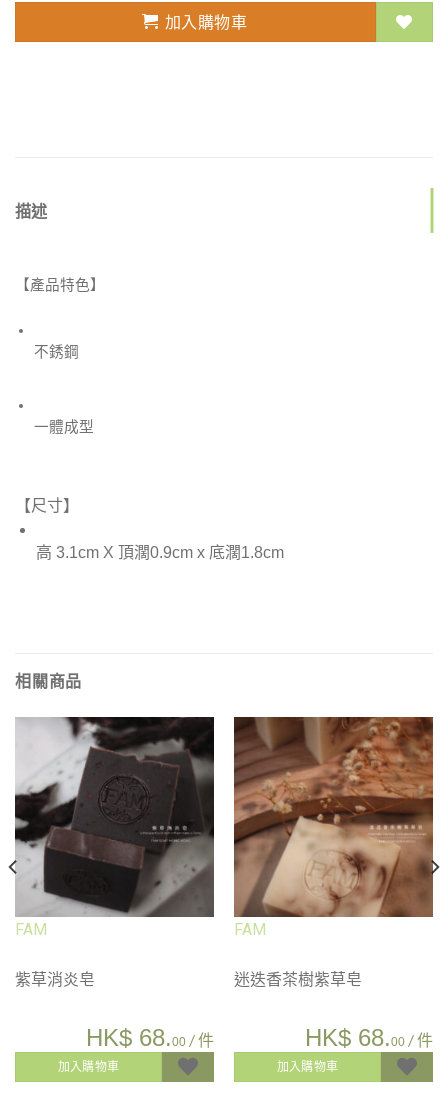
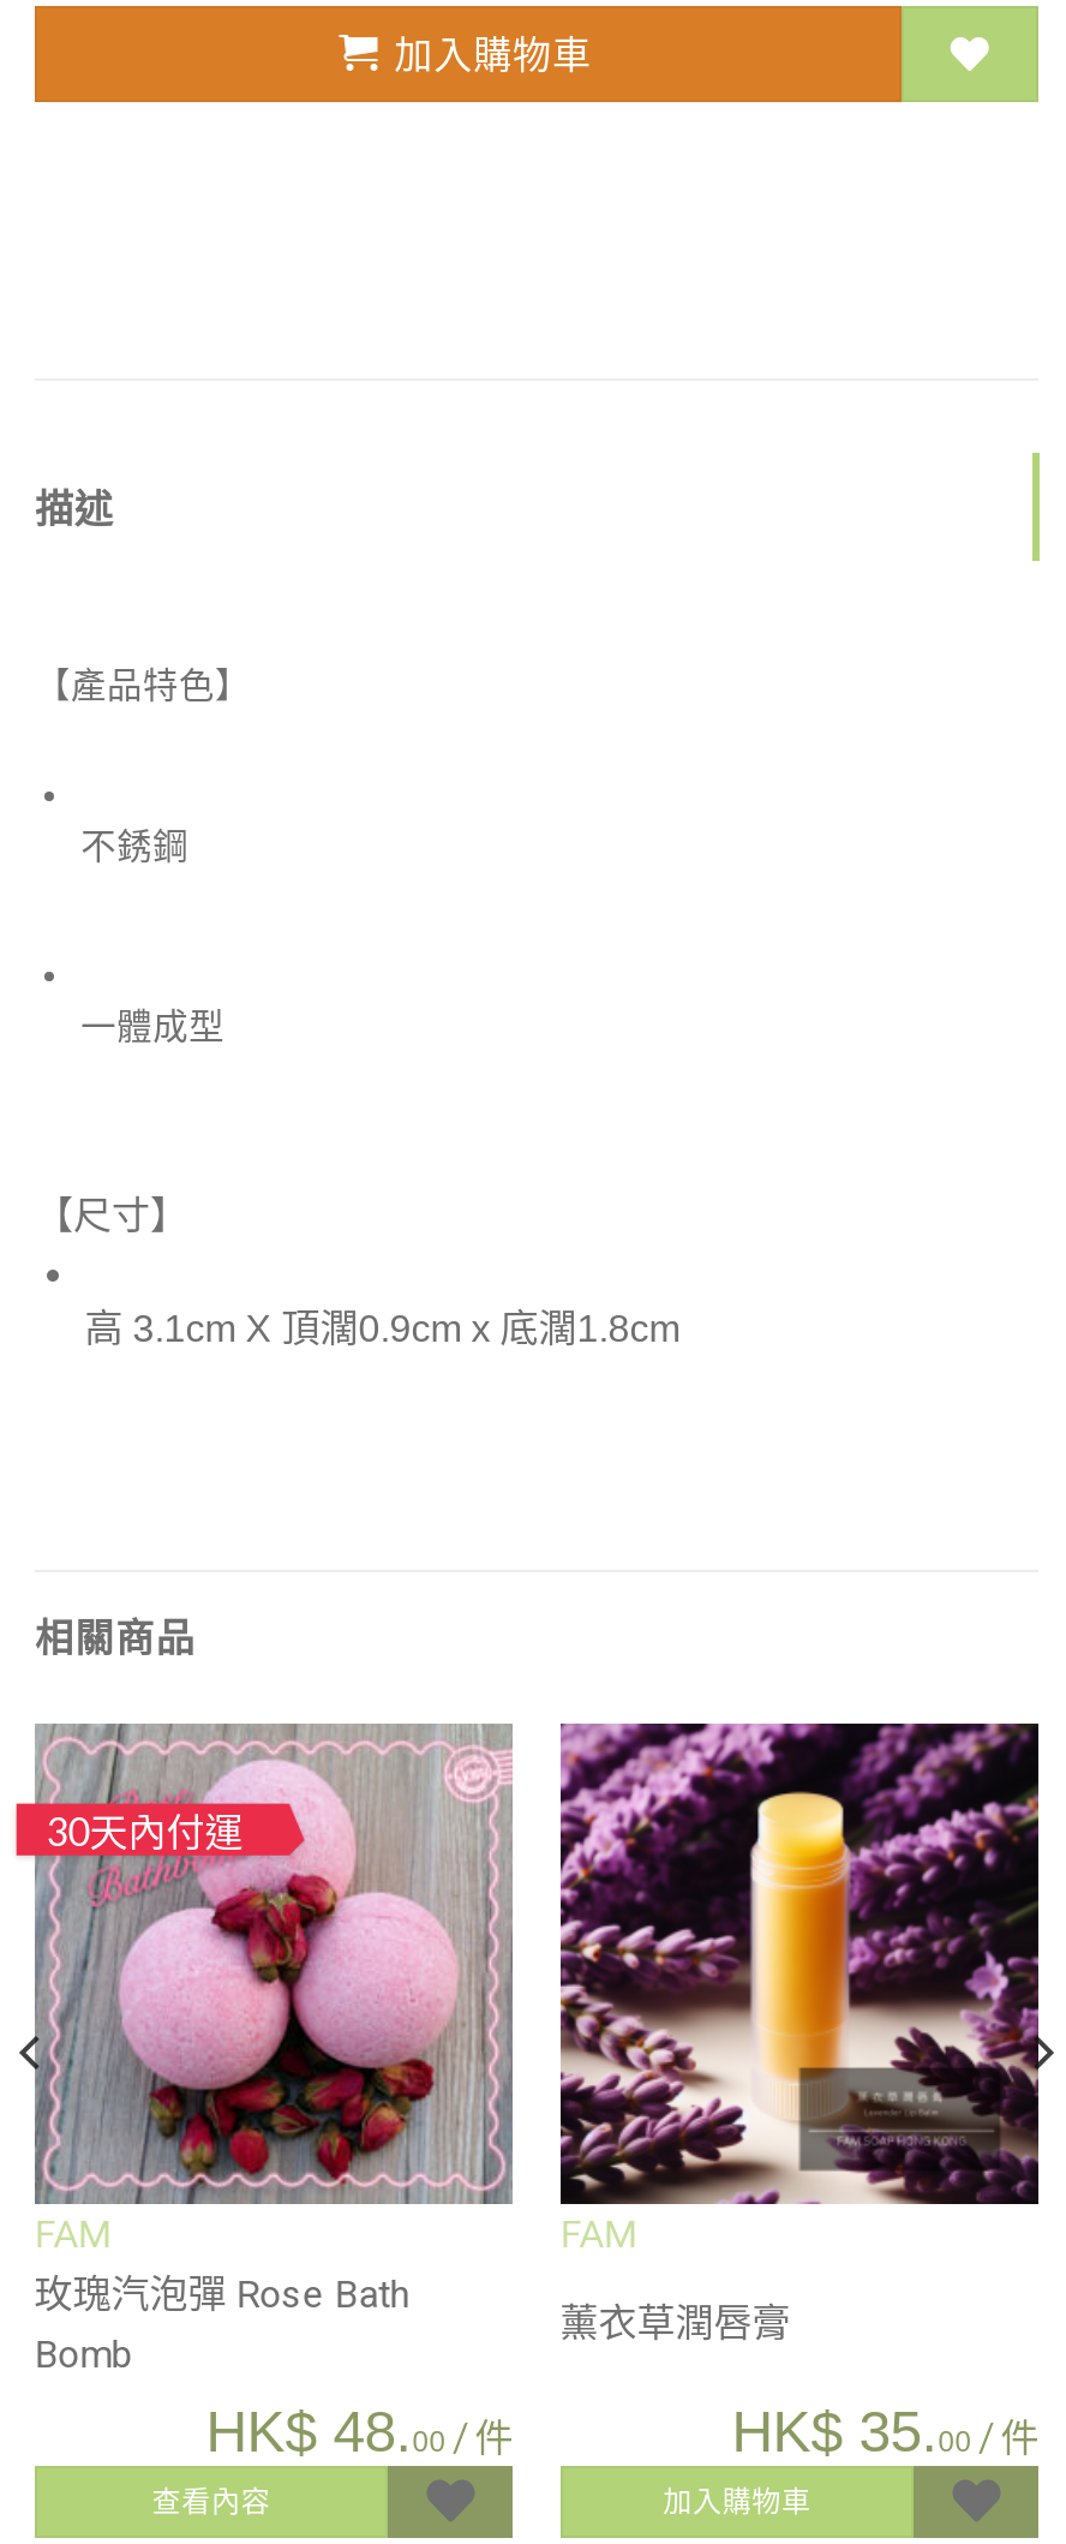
- [image]
+ [image]

- [image]
+ [image]

- 紫草消炎皂
+ 玫瑰汽泡彈 Rose Bath
+ Bomb
+ HK$48.00 / 件
+ 查看內容

- 迷迭香茶樹紫草皂
+ 薰衣草潤唇膏

- HK$68.00 / 件
- 加入購物車
+ 30天內付運

- HK$68.00 / 件
+ HK$35.00 / 件
